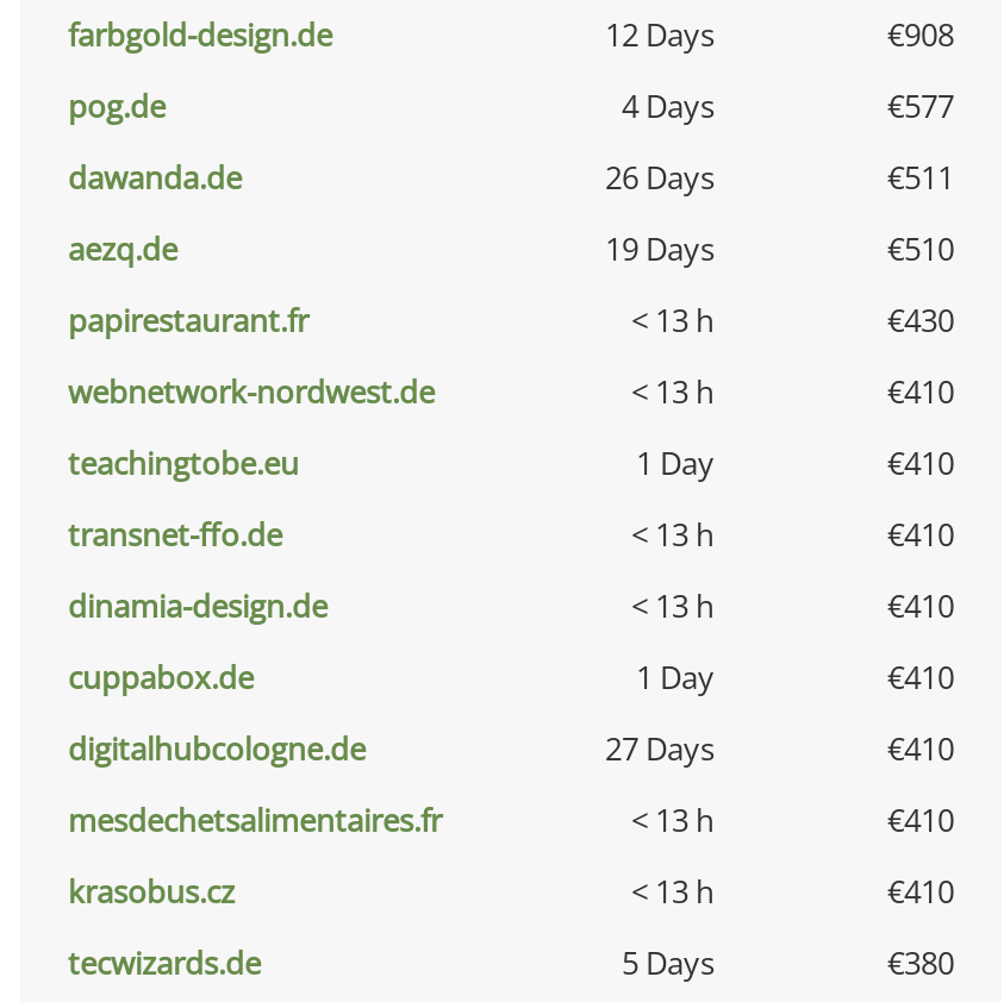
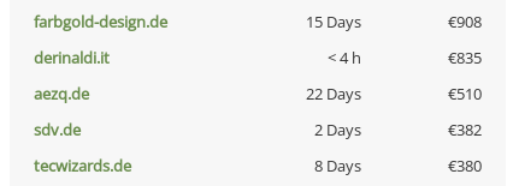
- 12 Days
+ 15 Days

- pog.de
- 4 Days
- €577
- dawanda.de
- 26 Days
- €511
+ derinaldi.it
+ < 4 h
+ €835

- 19 Days
+ 22 Days

- papirestaurant.fr
- < 13 h
- €430
- webnetwork-nordwest.de
- < 13 h
- €410
- teachingtobe.eu
- 1 Day
- €410
- transnet-ffo.de
- < 13 h
- €410
- dinamia-design.de
- < 13 h
- €410
- cuppabox.de
- 1 Day
- €410
- digitalhubcologne.de
- 27 Days
- €410
- mesdechetsalimentaires.fr
- < 13 h
- €410
- krasobus.cz
- < 13 h
- €410
+ sdv.de
+ 2 Days
+ €382

- 5 Days
+ 8 Days
